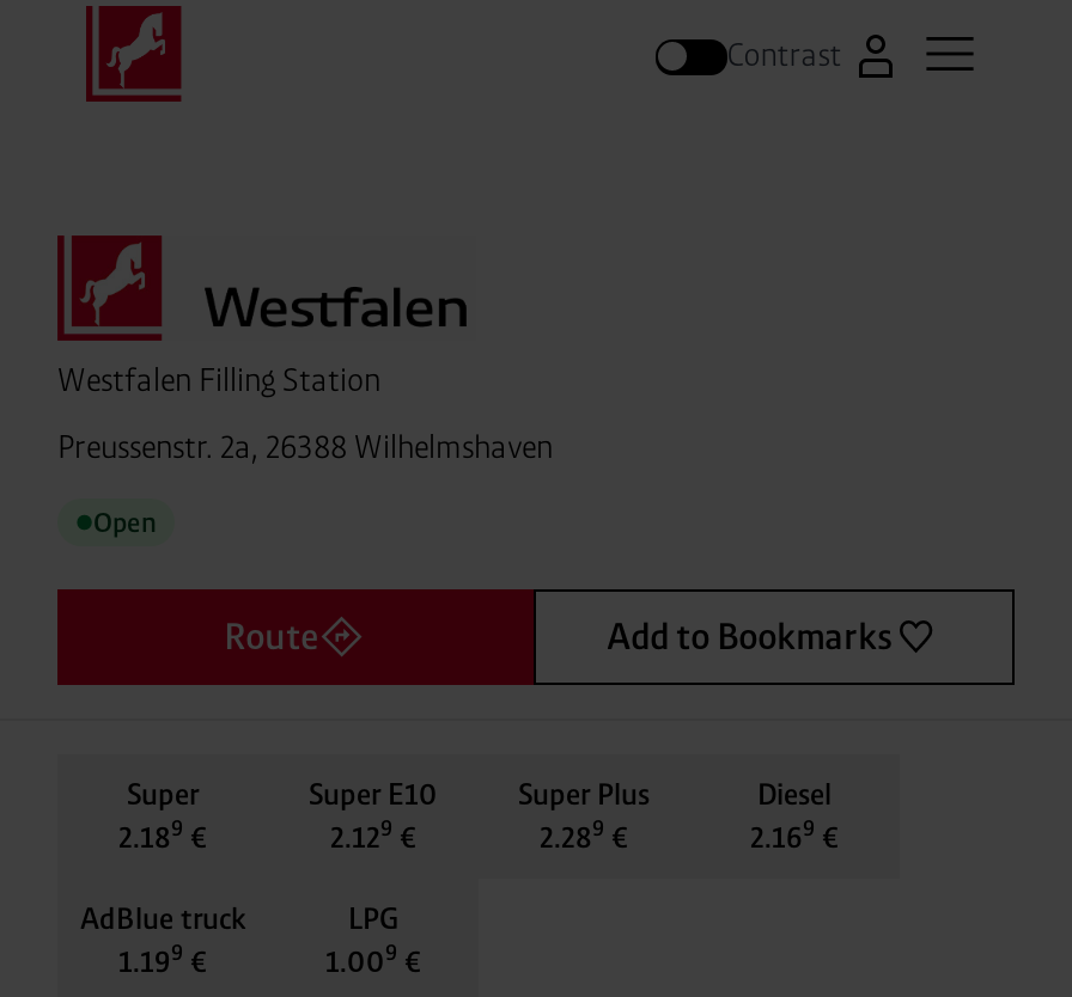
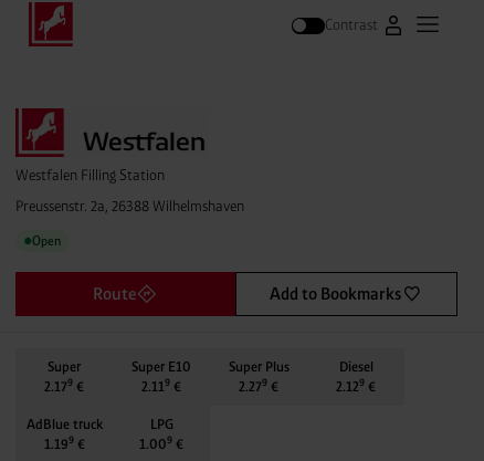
- 2.189 €
+ 2.179 €

- 2.129 €
+ 2.119 €

- 2.289 €
+ 2.279 €

- 2.169 €
+ 2.129 €
